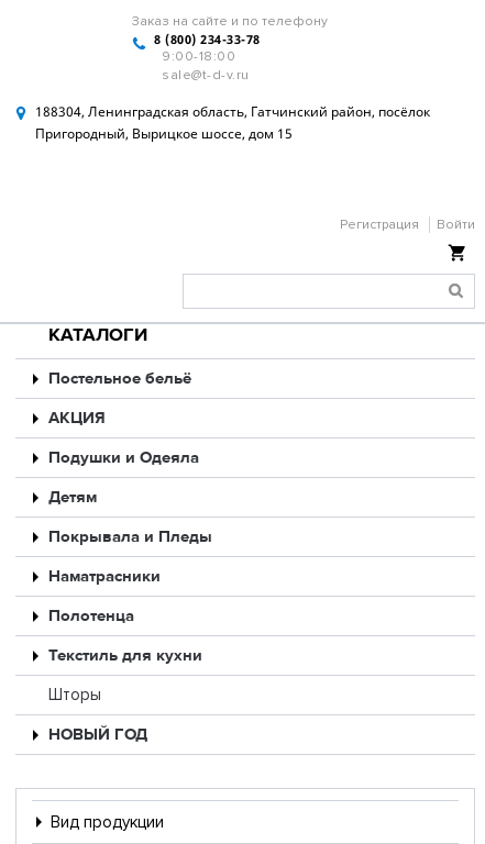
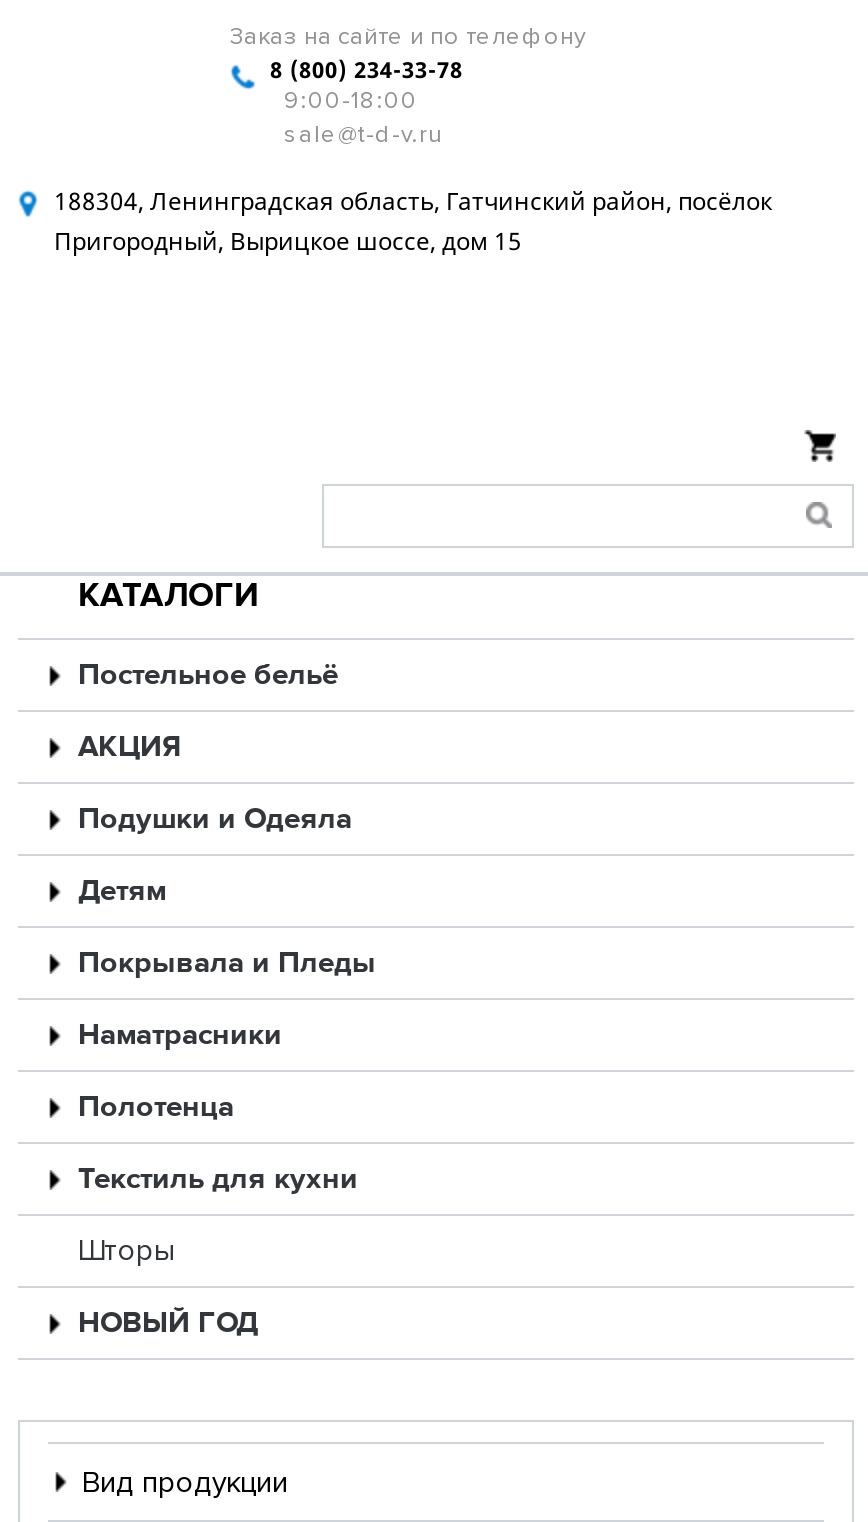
- Регистрация
- Войти
